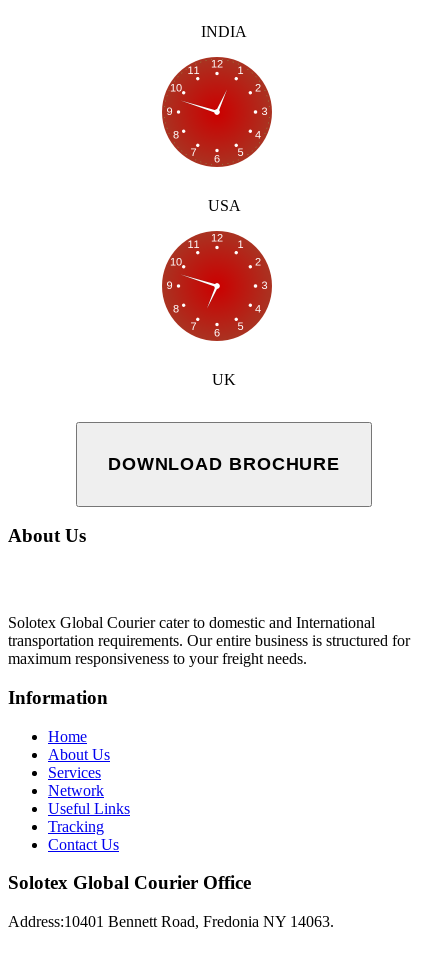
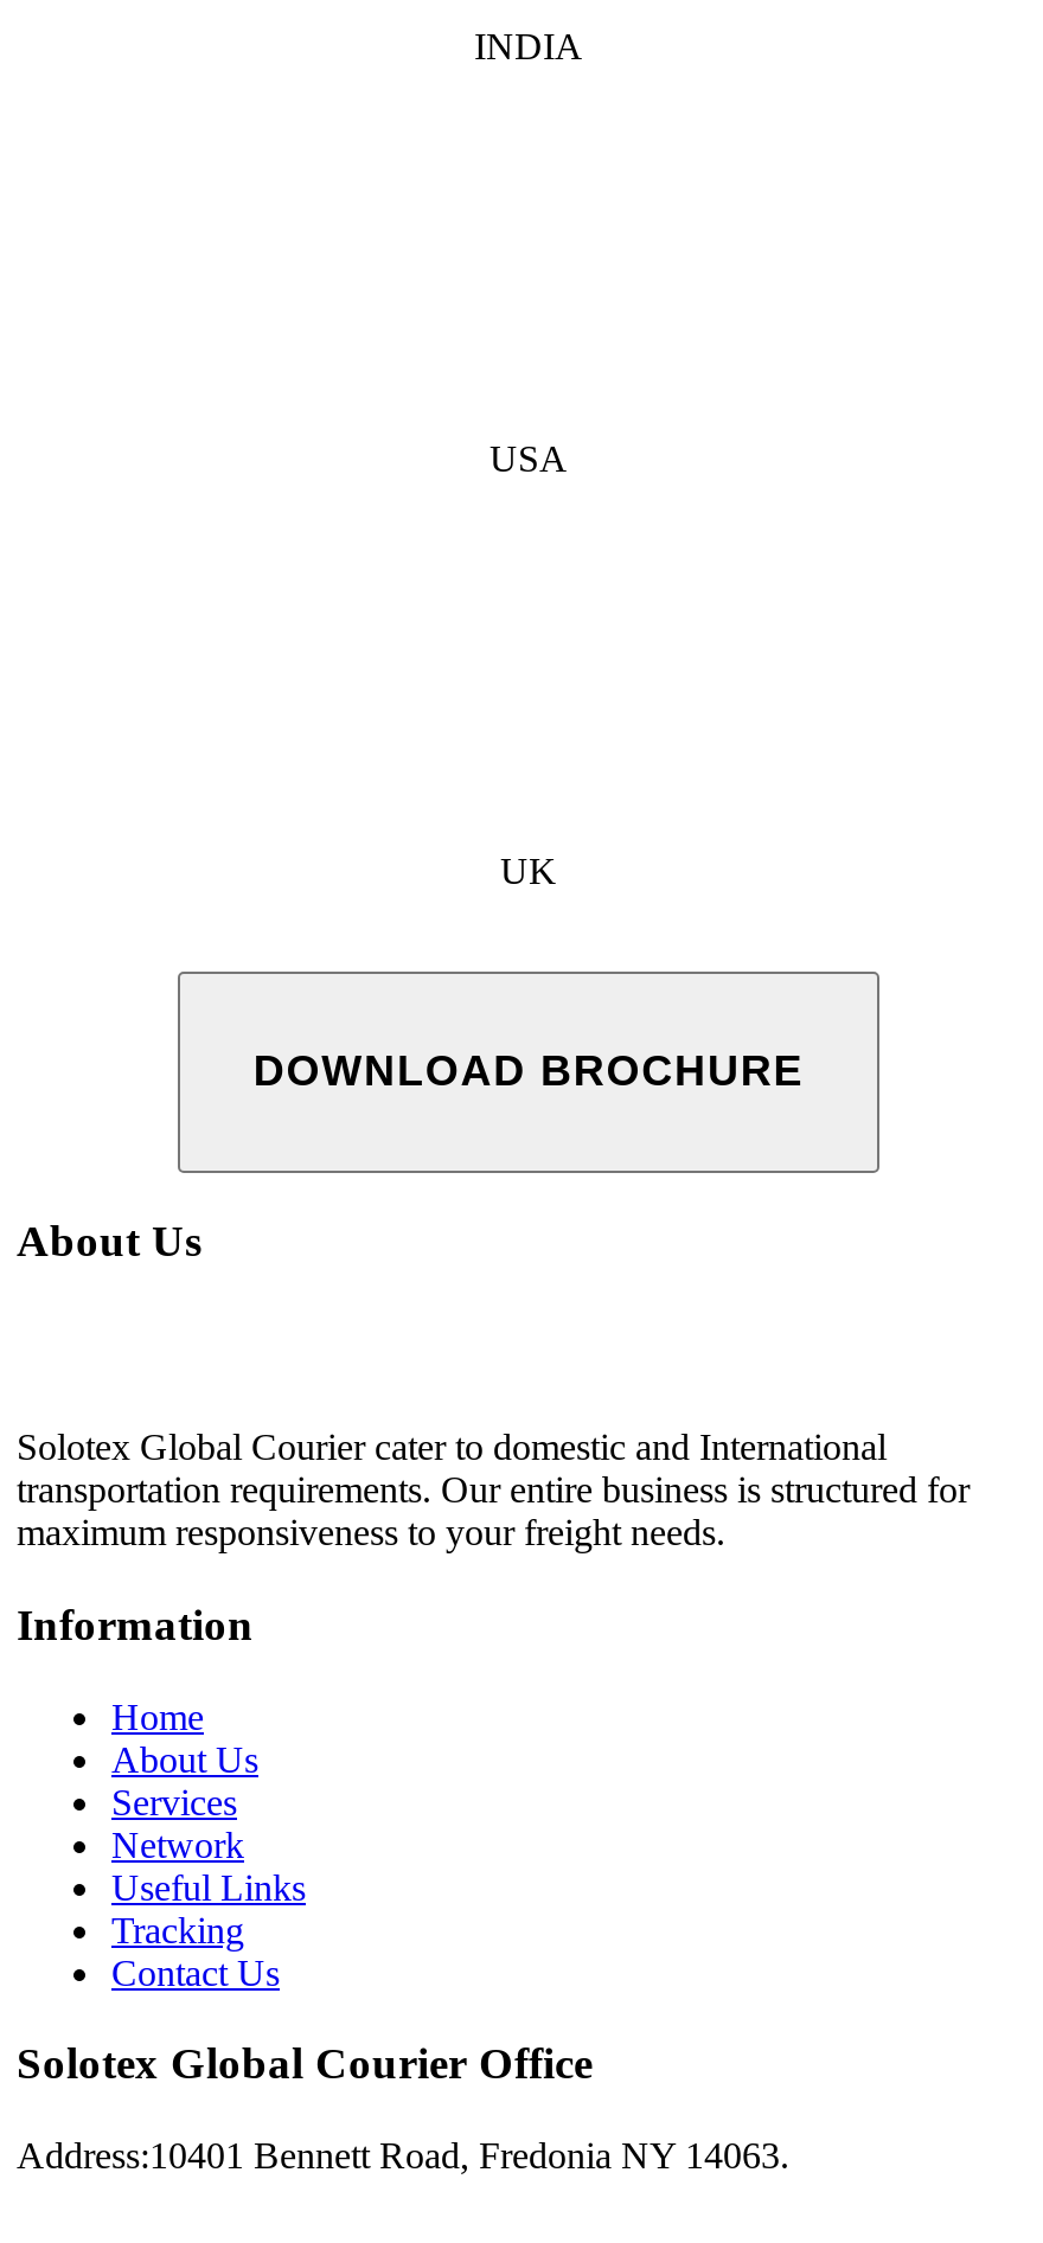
- [image]

- [image]
